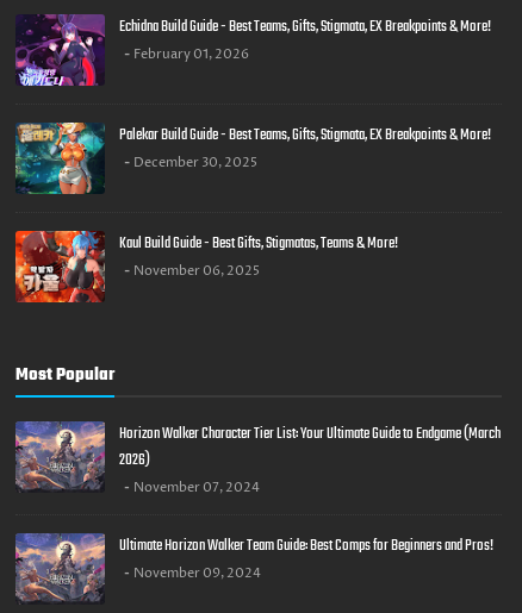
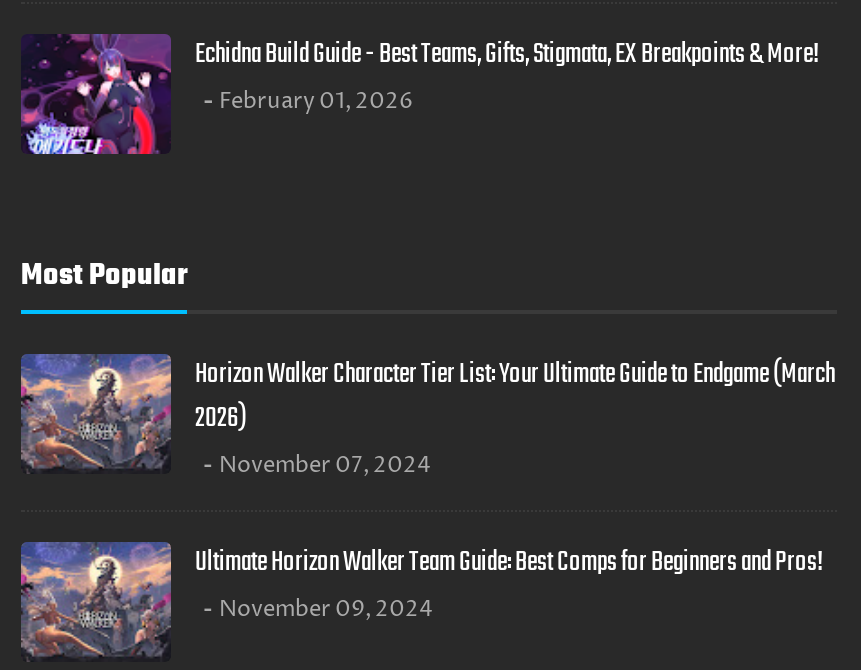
- [image]
- Palekar Build Guide - Best Teams, Gifts, Stigmata, EX Breakpoints & More!
- December 30, 2025
- Kaul Build Guide - Best Gifts, Stigmatas, Teams & More!
- November 06, 2025

- [image]
